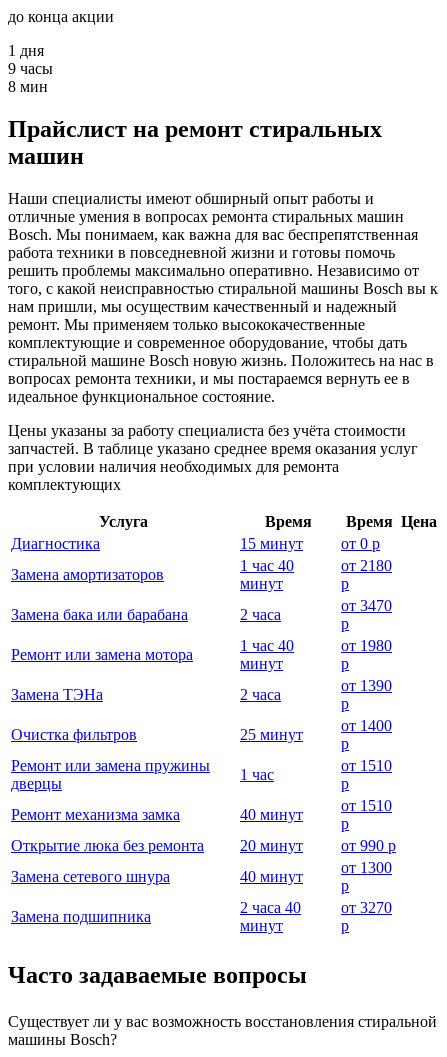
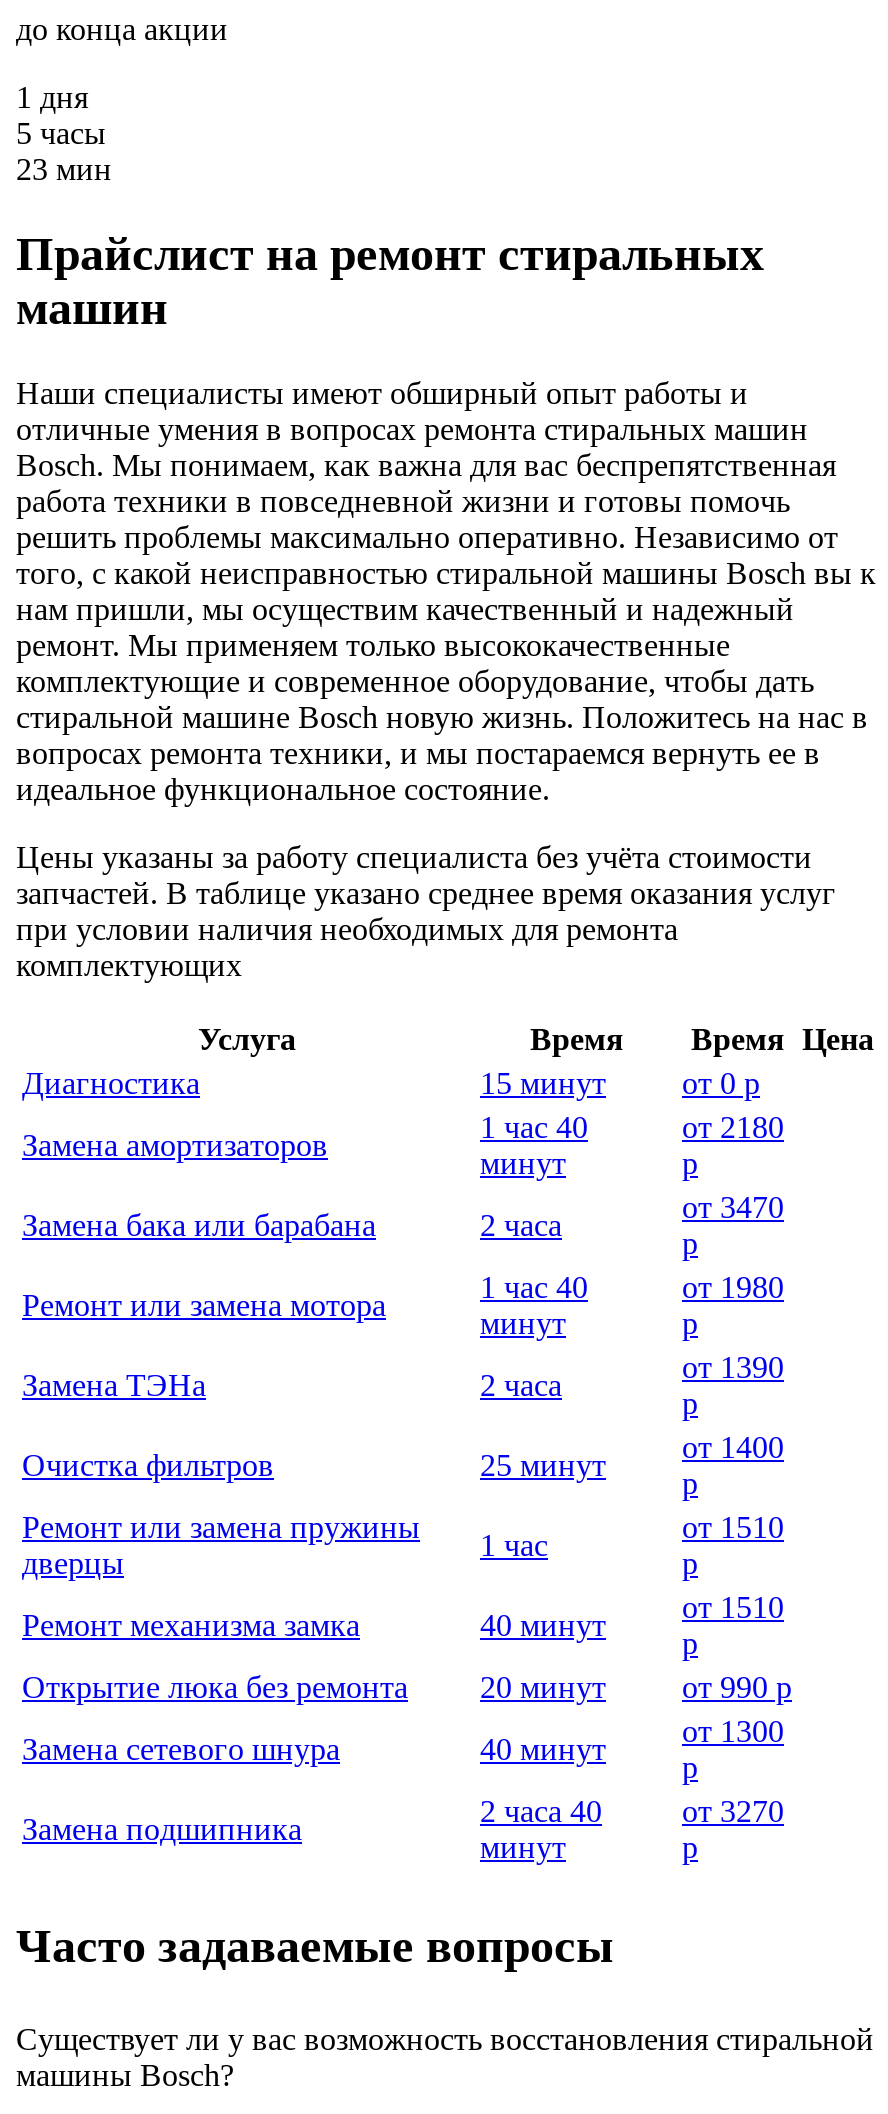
- 9 часы
+ 5 часы

- 8 мин
+ 23 мин
